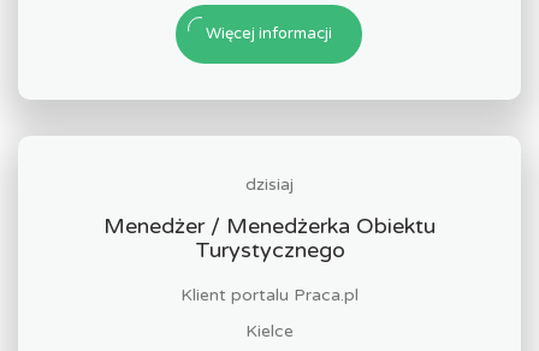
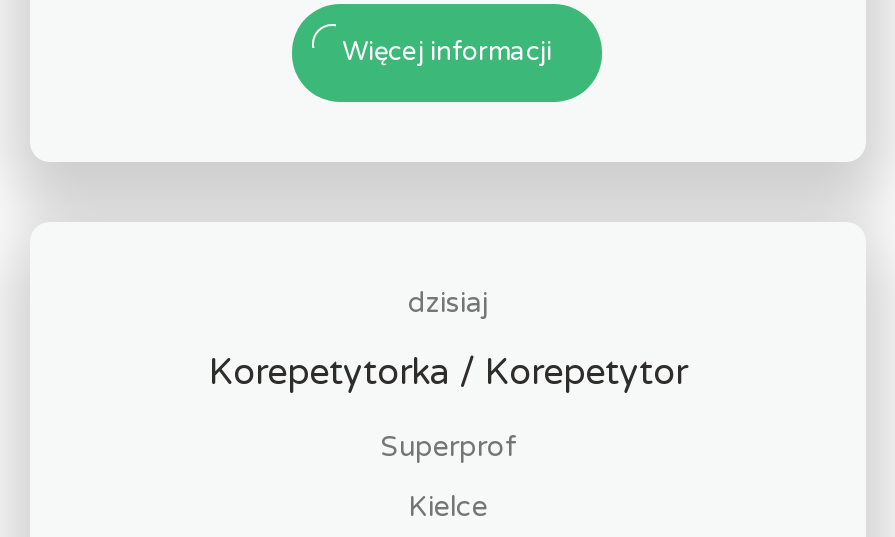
- Menedżer / Menedżerka Obiektu
- Turystycznego
+ Korepetytorka / Korepetytor

- Klient portalu Praca.pl
+ Superprof
